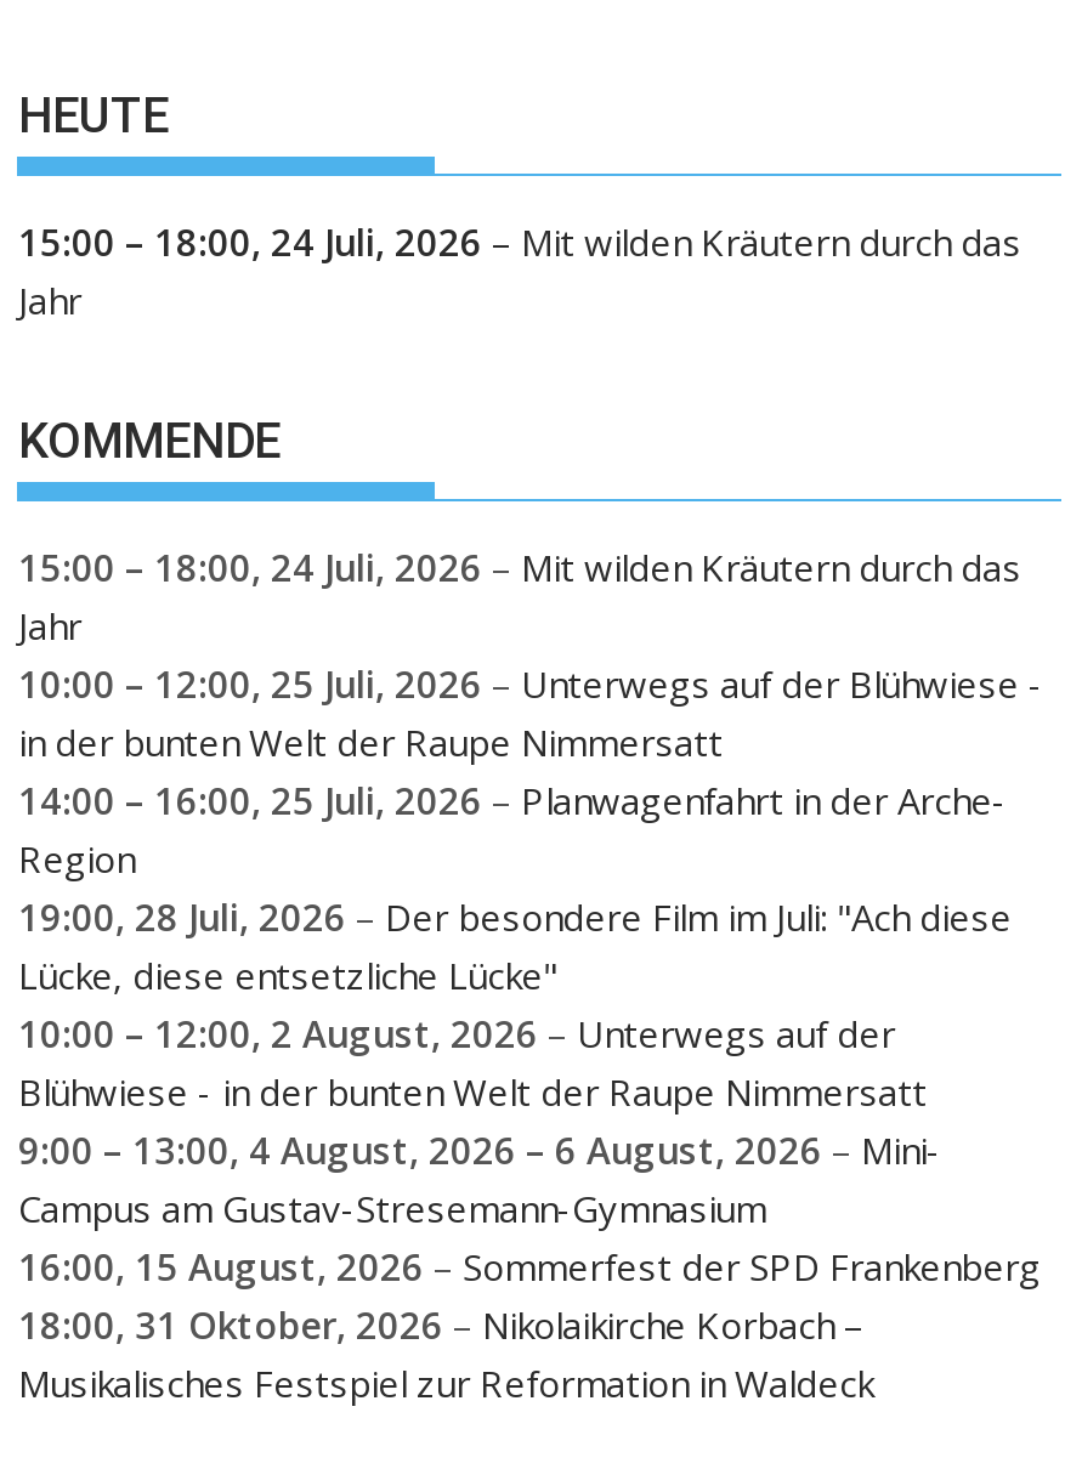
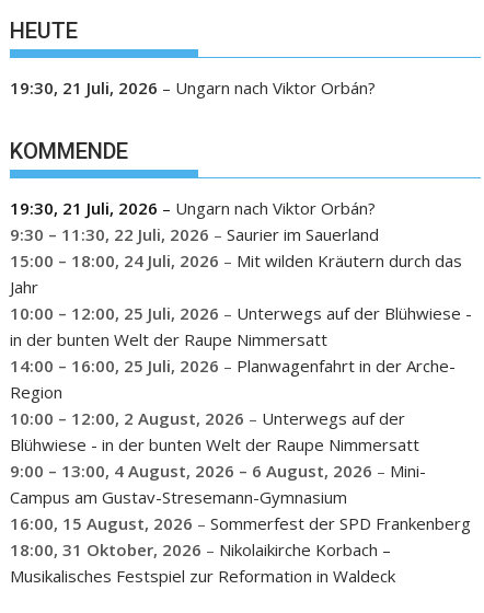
- 15:00 – 18:00, 24 Juli, 2026 – Mit wilden Kräutern durch das
- Jahr
+ 19:30, 21 Juli, 2026 – Ungarn nach Viktor Orbán?

+ 19:30, 21 Juli, 2026 – Ungarn nach Viktor Orbán?
+ 9:30 – 11:30, 22 Juli, 2026 – Saurier im Sauerland

moved down: 15:00 – 18:00, 24 Juli, 2026 – Mit wilden Kräutern durch das | Jahr | 10:00 – 12:00, 25 Juli, 2026 – Unterwegs auf der Blühwiese - | in der bunten Welt der Raupe Nimmersatt | 14:00 – 16:00, 25 Juli, 2026 – Planwagenfahrt in der Arche- | Region

- 19:00, 28 Juli, 2026 – Der besondere Film im Juli: "Ach diese
- Lücke, diese entsetzliche Lücke"
